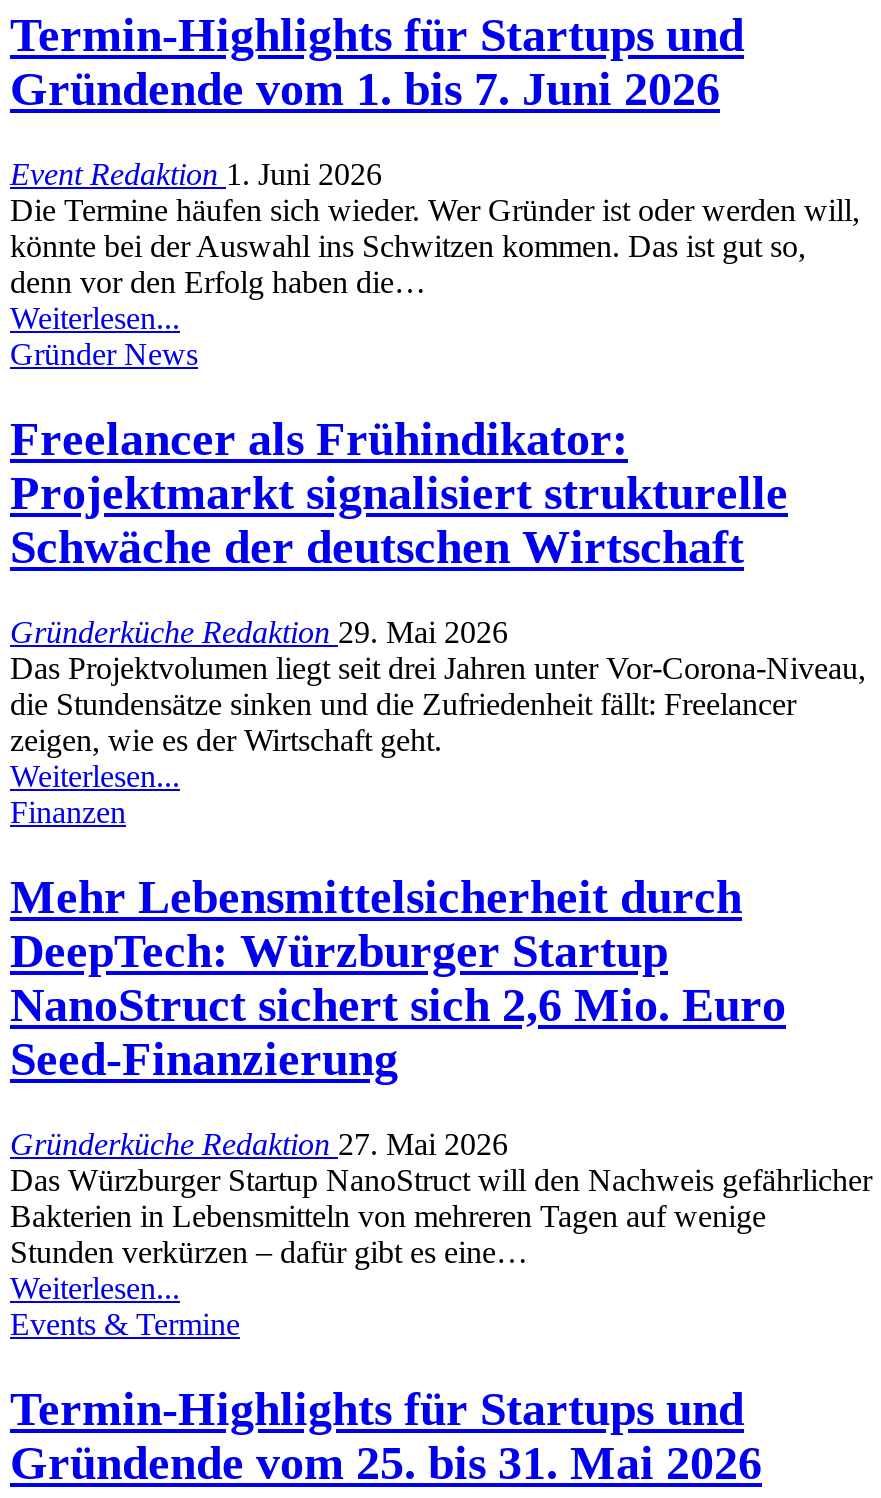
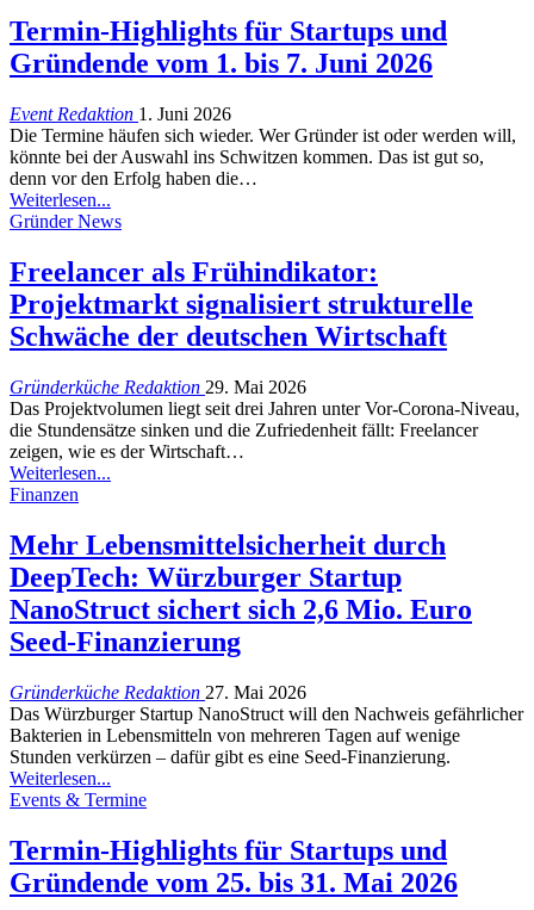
- zeigen, wie es der Wirtschaft geht.
+ zeigen, wie es der Wirtschaft…

- Stunden verkürzen – dafür gibt es eine…
+ Stunden verkürzen – dafür gibt es eine Seed-Finanzierung.
